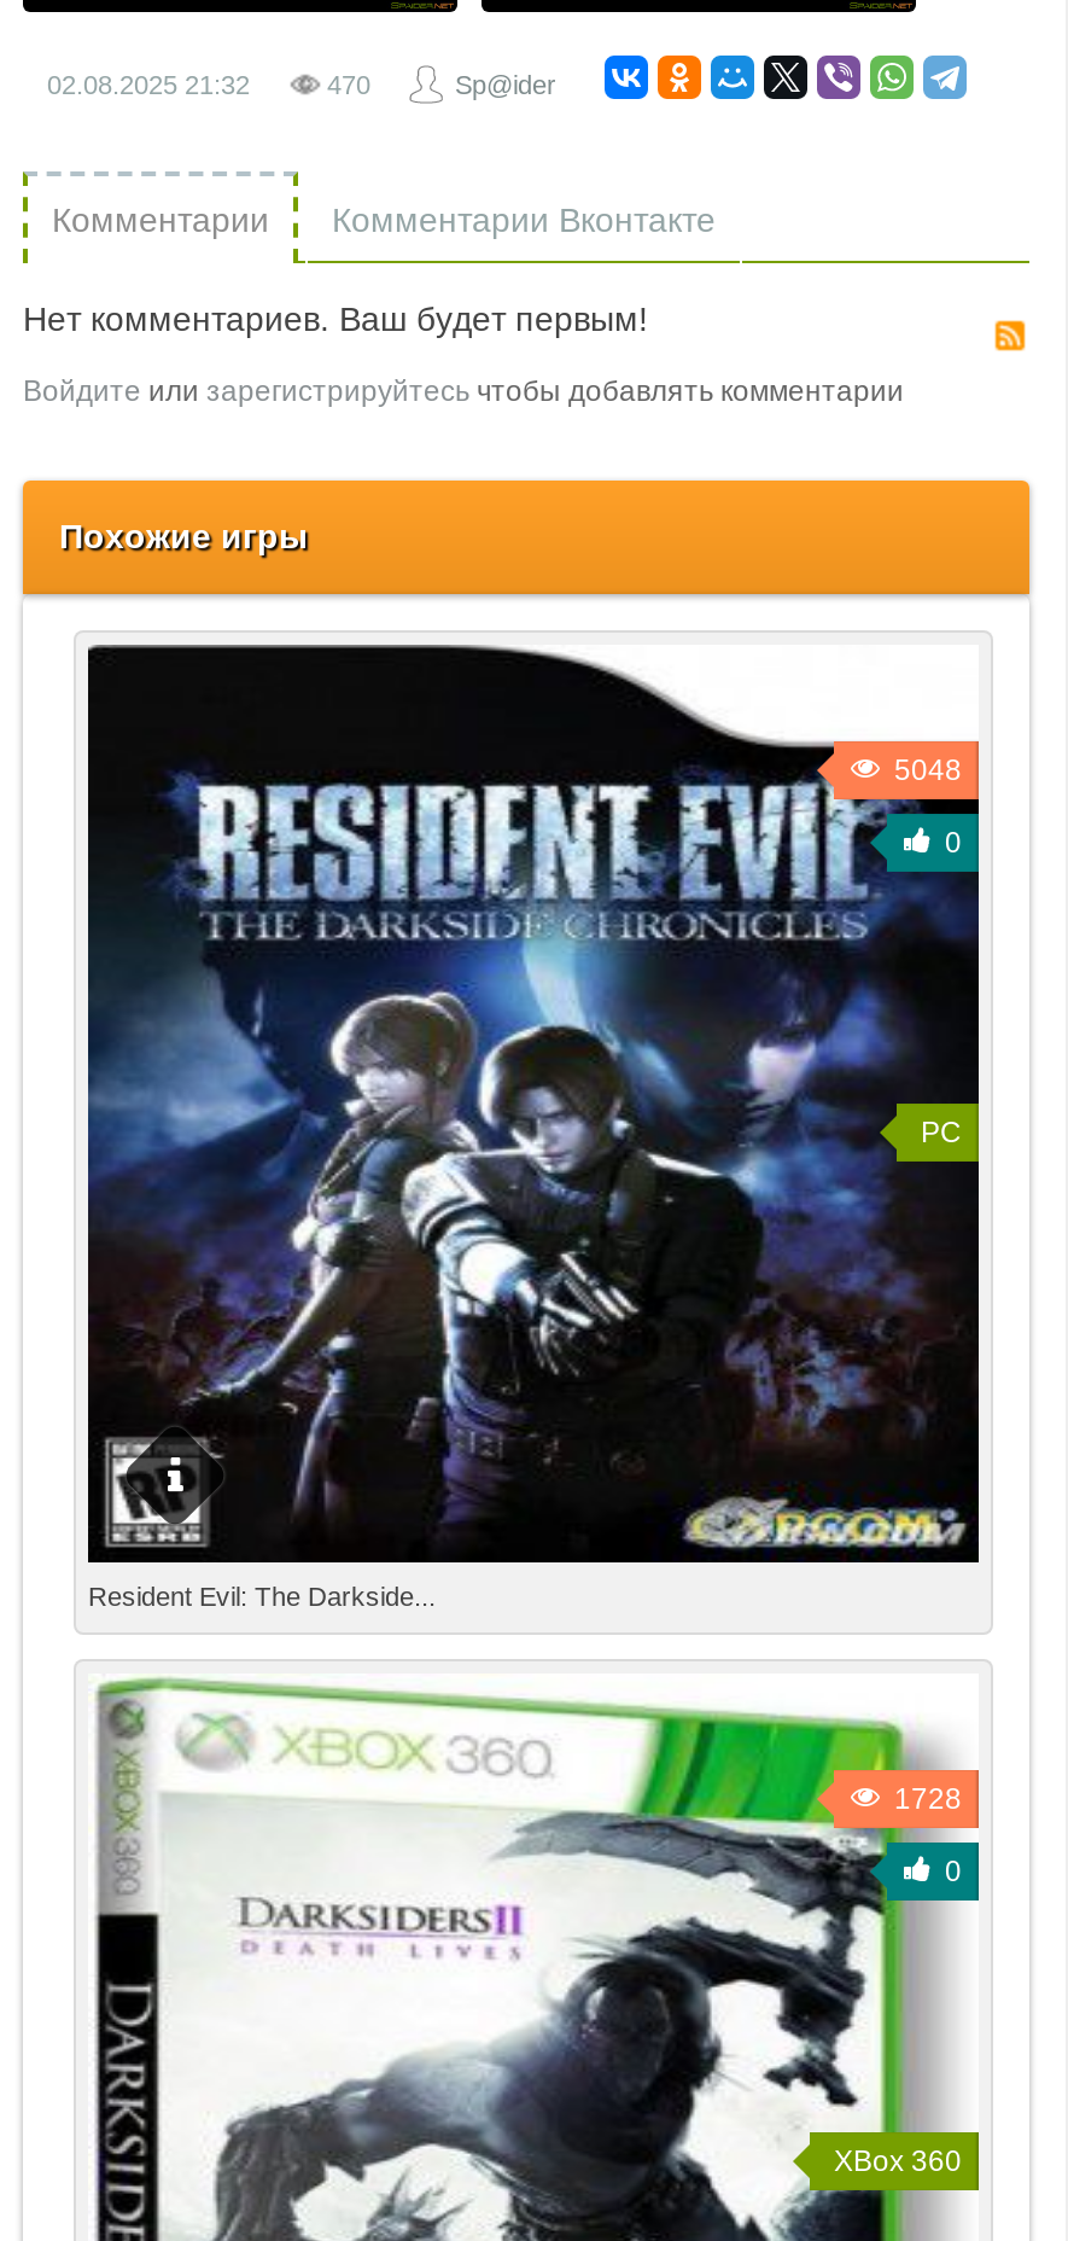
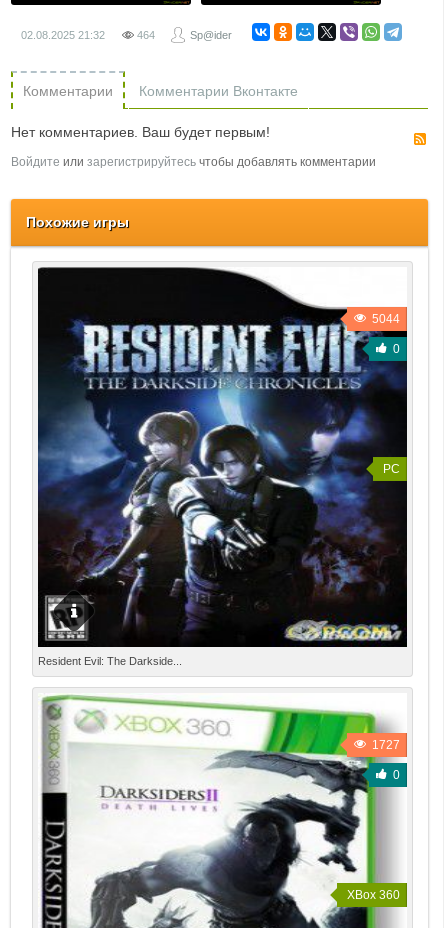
- 470
+ 464

- 5048
+ 5044

- 1728
+ 1727
